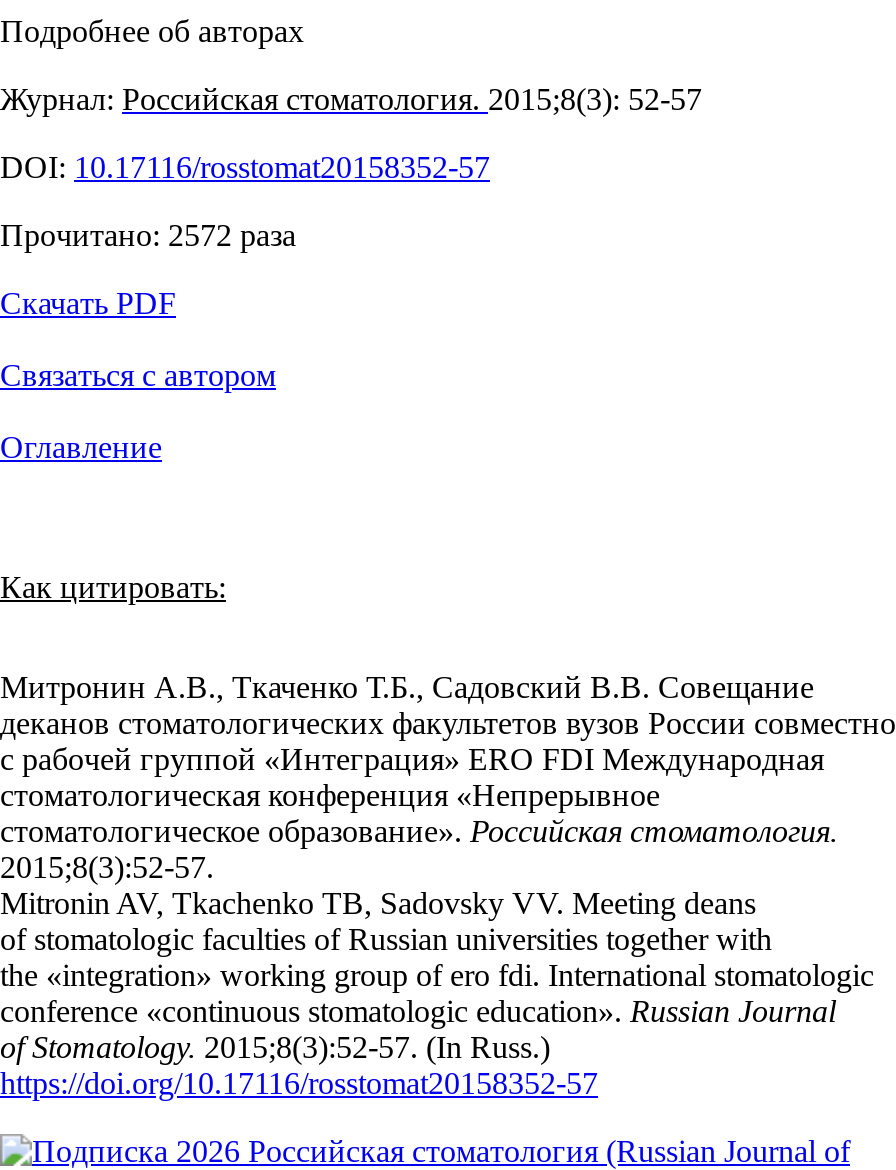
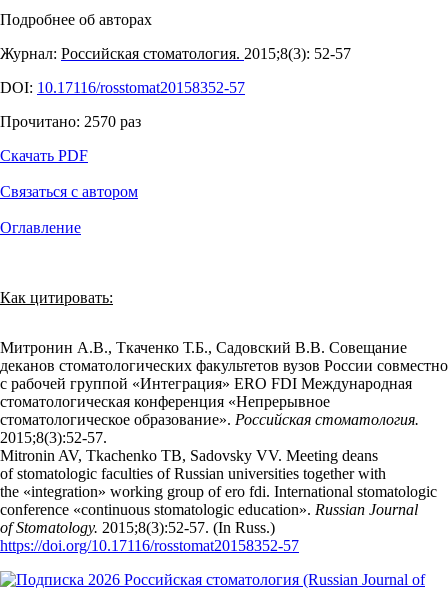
- Прочитано: 2572 раза
+ Прочитано: 2570 раз
